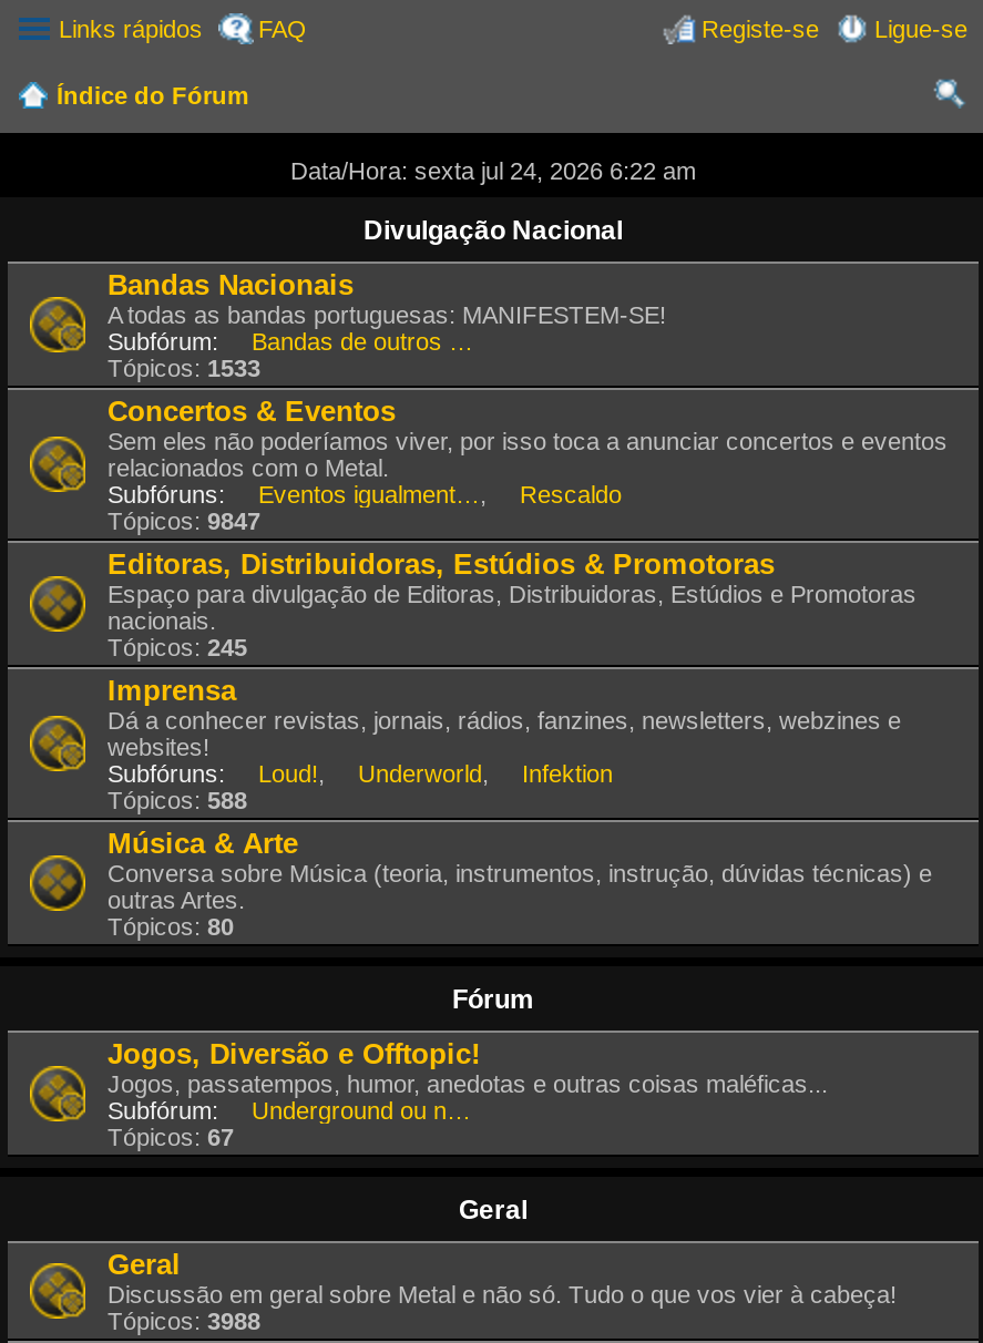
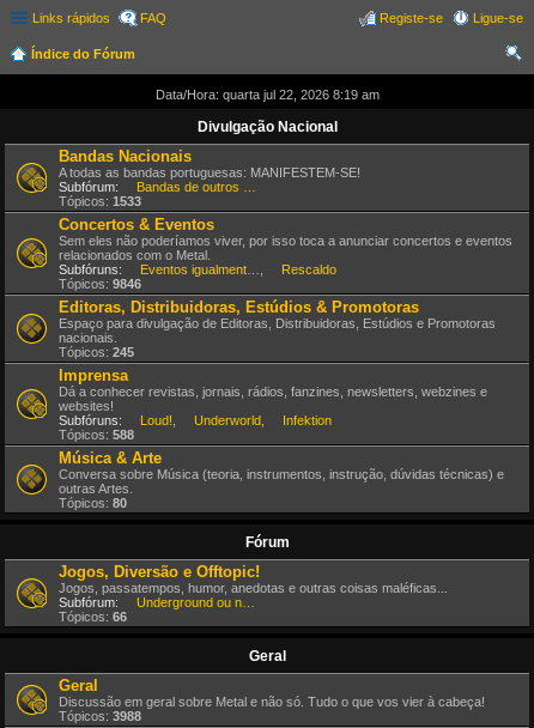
- Data/Hora: sexta jul 24, 2026 6:22 am
+ Data/Hora: quarta jul 22, 2026 8:19 am

- Tópicos: 9847
+ Tópicos: 9846

- Tópicos: 67
+ Tópicos: 66
